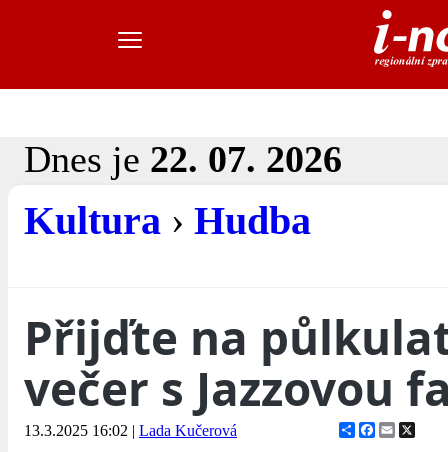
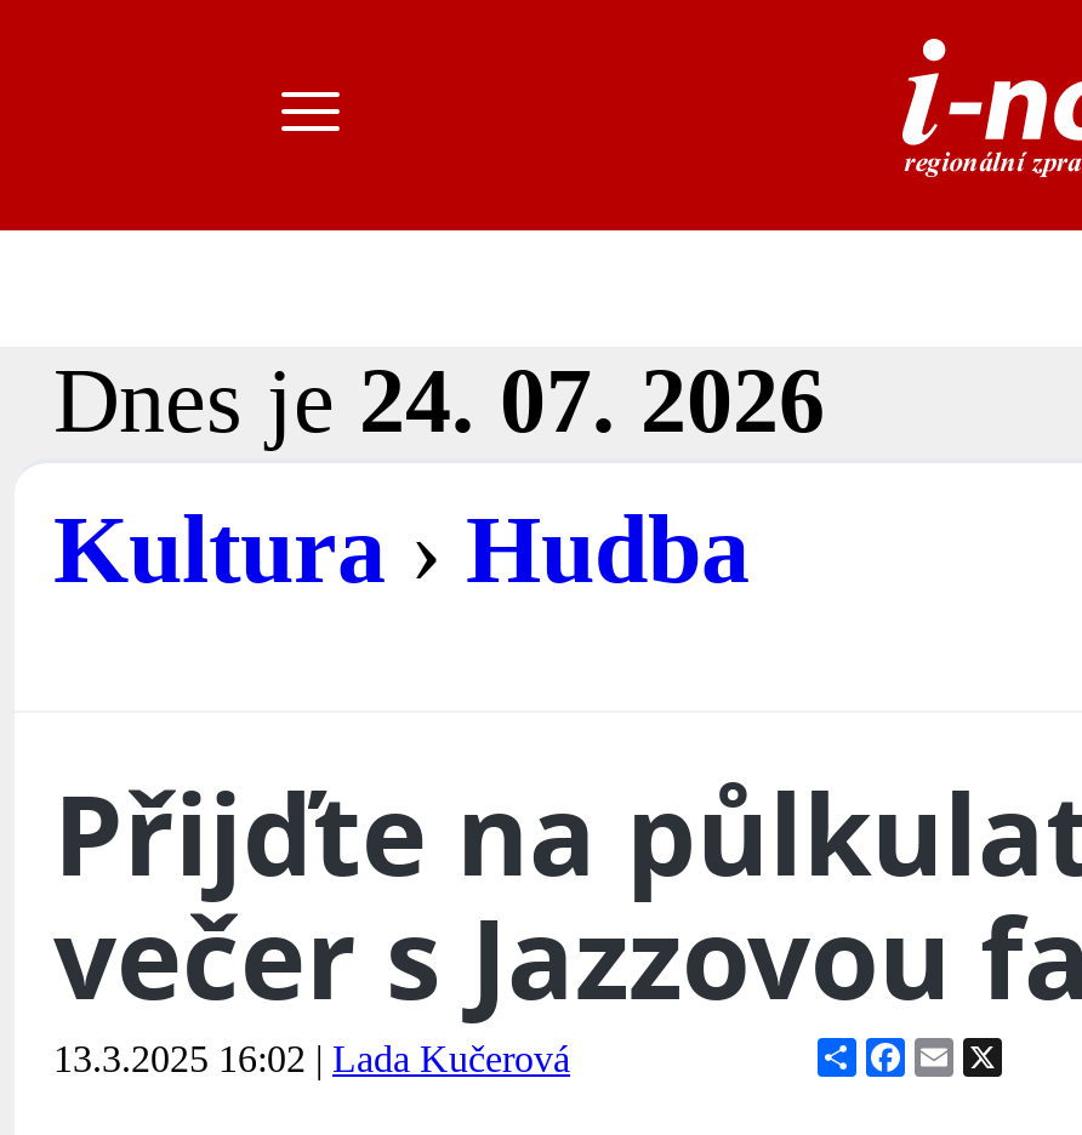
- Dnes je 22. 07. 2026
+ Dnes je 24. 07. 2026
